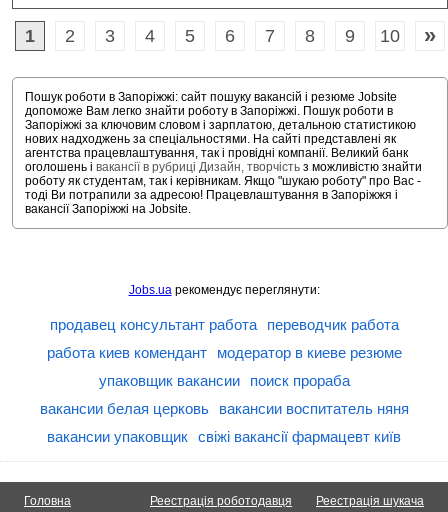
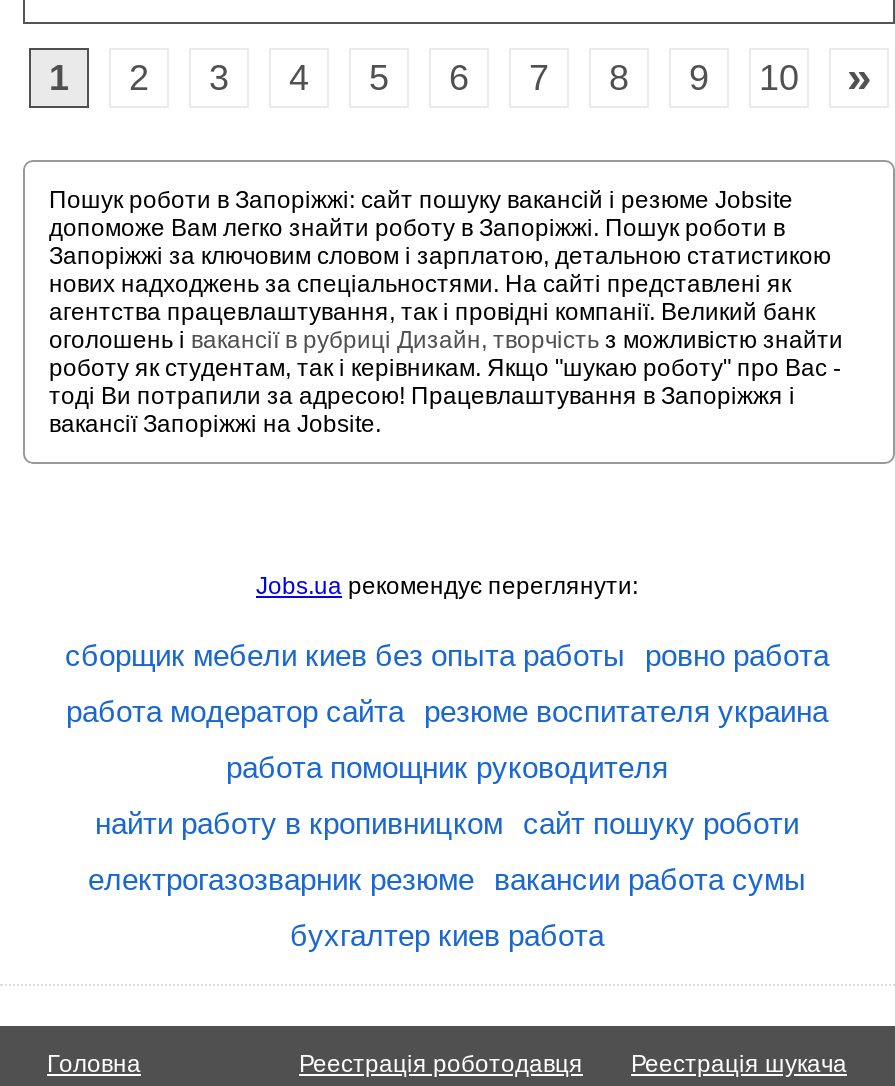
- продавец консультант работа переводчик работа
- работа киев комендант модератор в киеве резюме
- упаковщик вакансии поиск прораба
- вакансии белая церковь вакансии воспитатель няня
- вакансии упаковщик свіжі вакансії фармацевт київ
+ сборщик мебели киев без опыта работы ровно работа
+ работа модератор сайта резюме воспитателя украина
+ работа помощник руководителя
+ найти работу в кропивницком сайт пошуку роботи
+ електрогазозварник резюме вакансии работа сумы
+ бухгалтер киев работа
